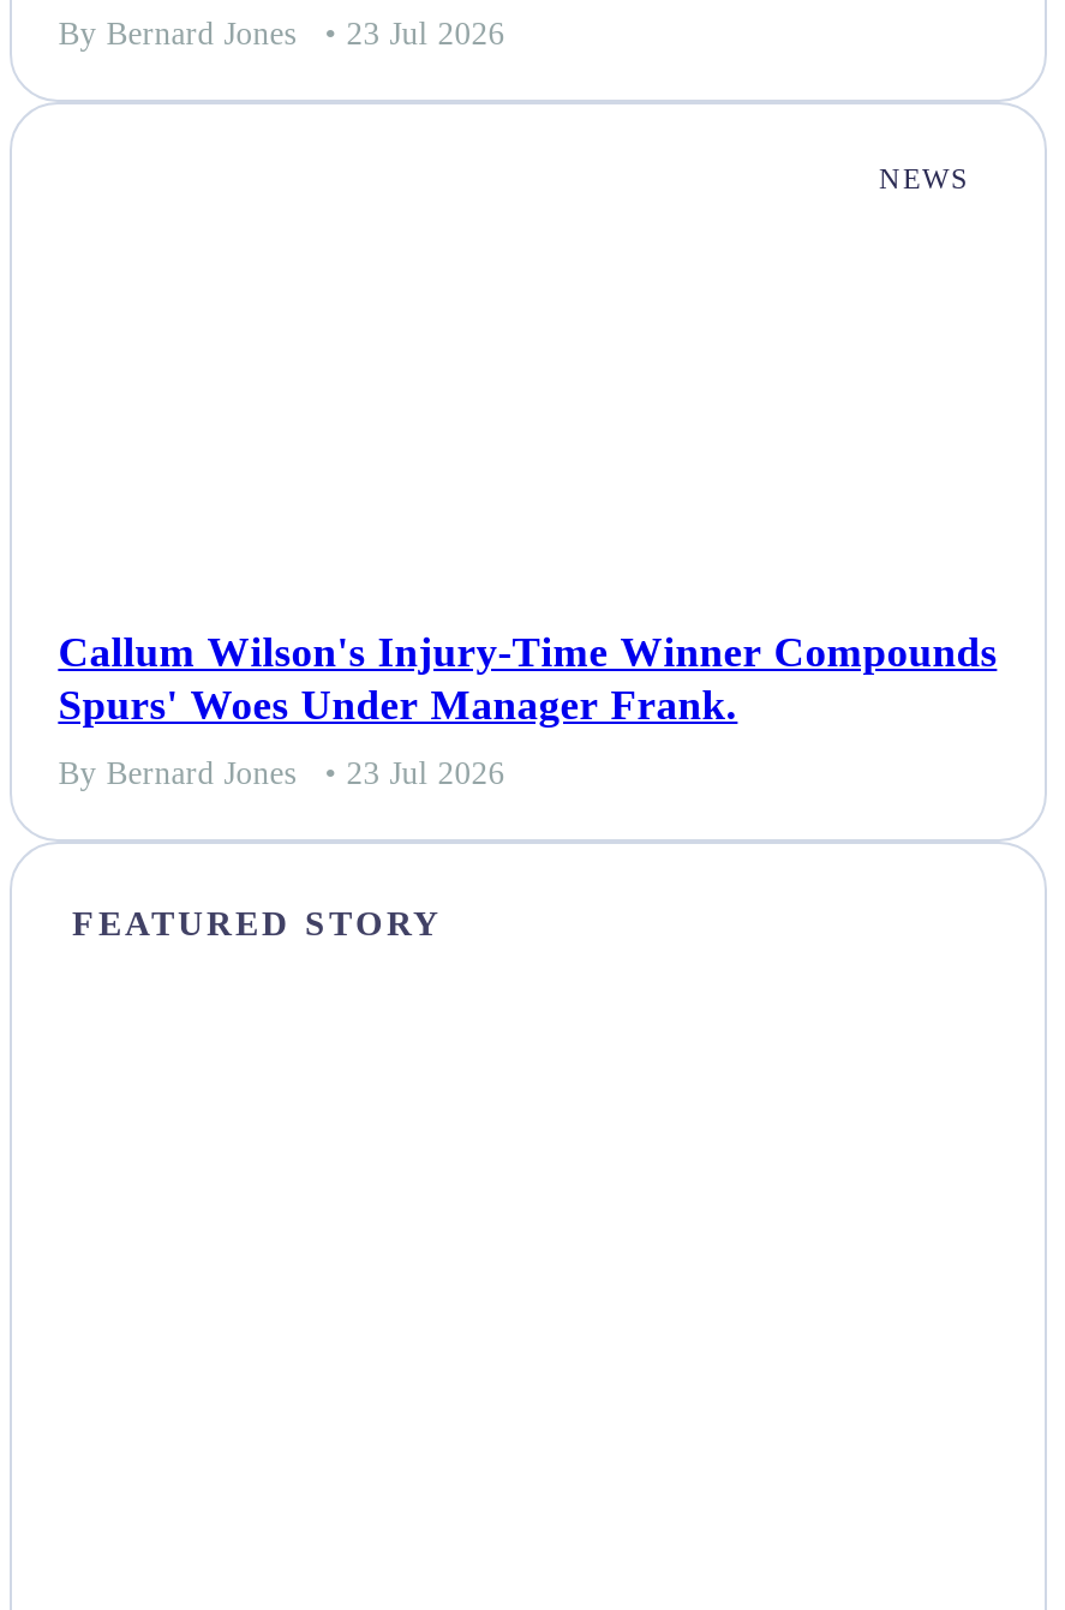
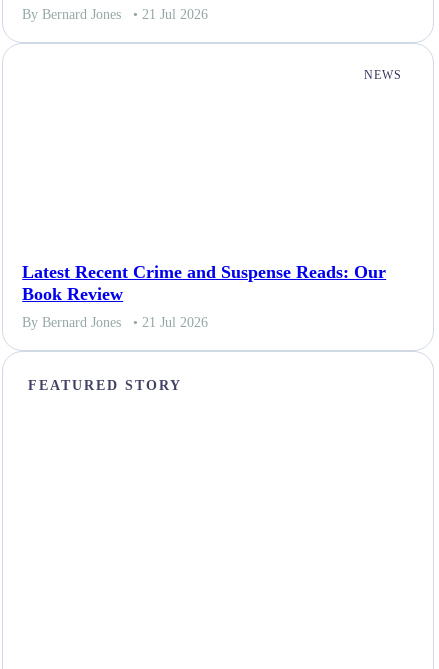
- By Bernard Jones • 23 Jul 2026
+ By Bernard Jones • 21 Jul 2026

- Callum Wilson's Injury-Time Winner Compounds
- Spurs' Woes Under Manager Frank.
+ Latest Recent Crime and Suspense Reads: Our
+ Book Review

- By Bernard Jones • 23 Jul 2026
+ By Bernard Jones • 21 Jul 2026
